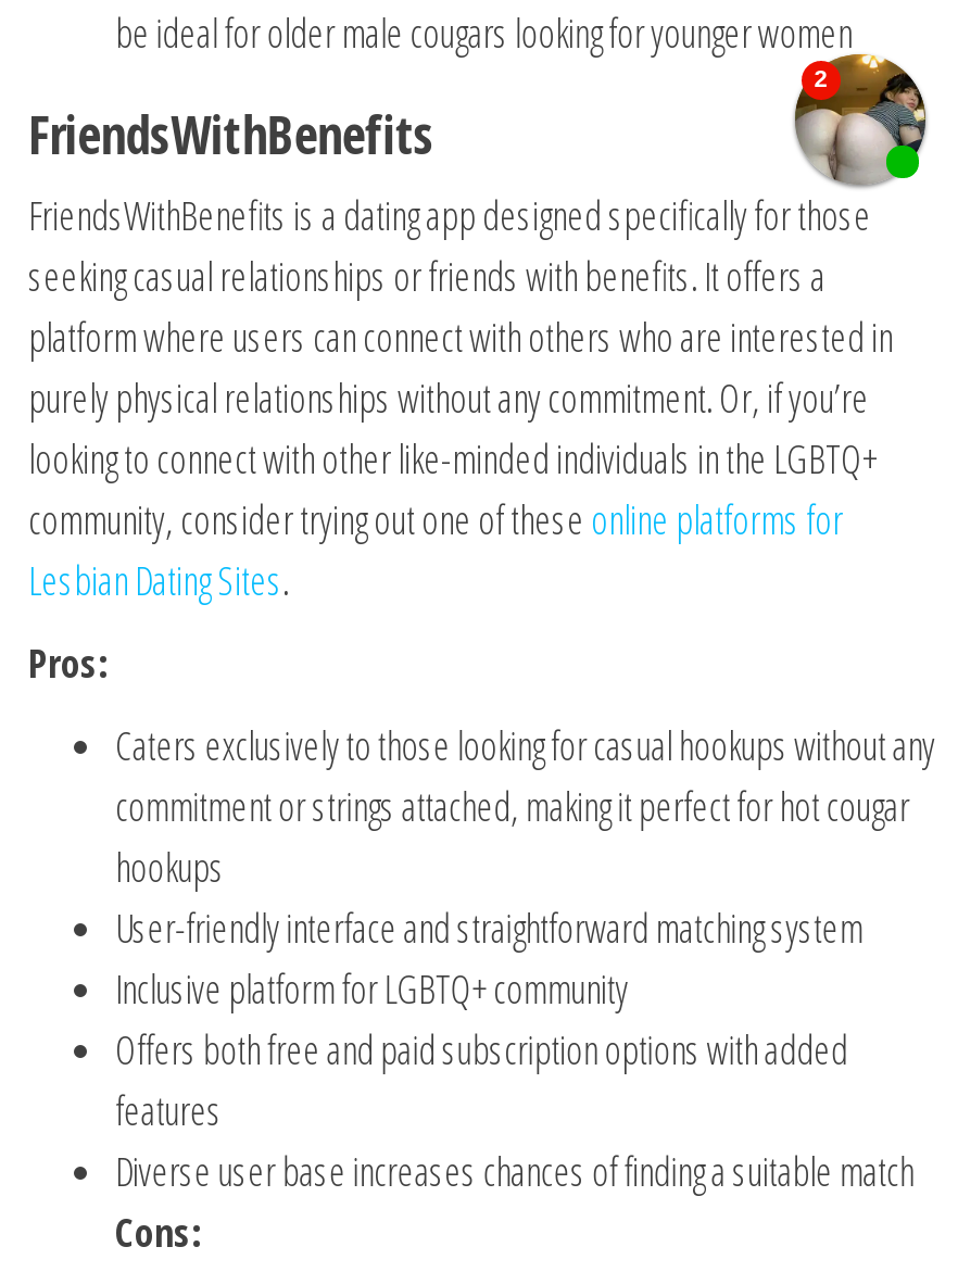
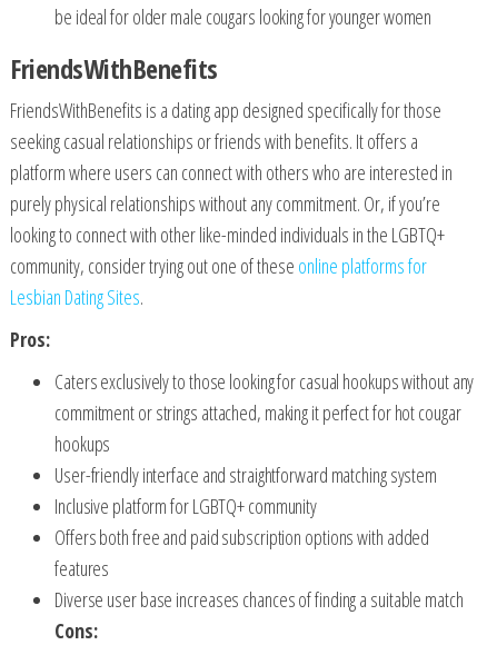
- [image]
